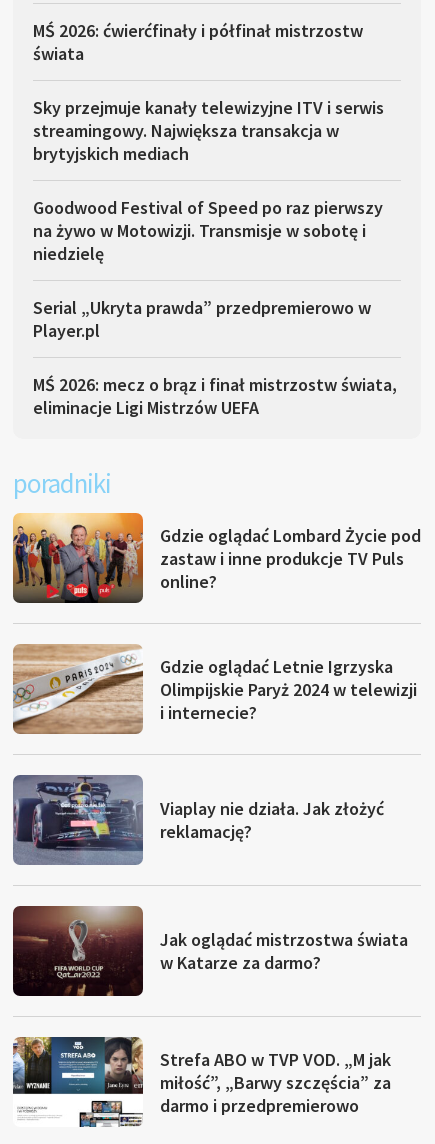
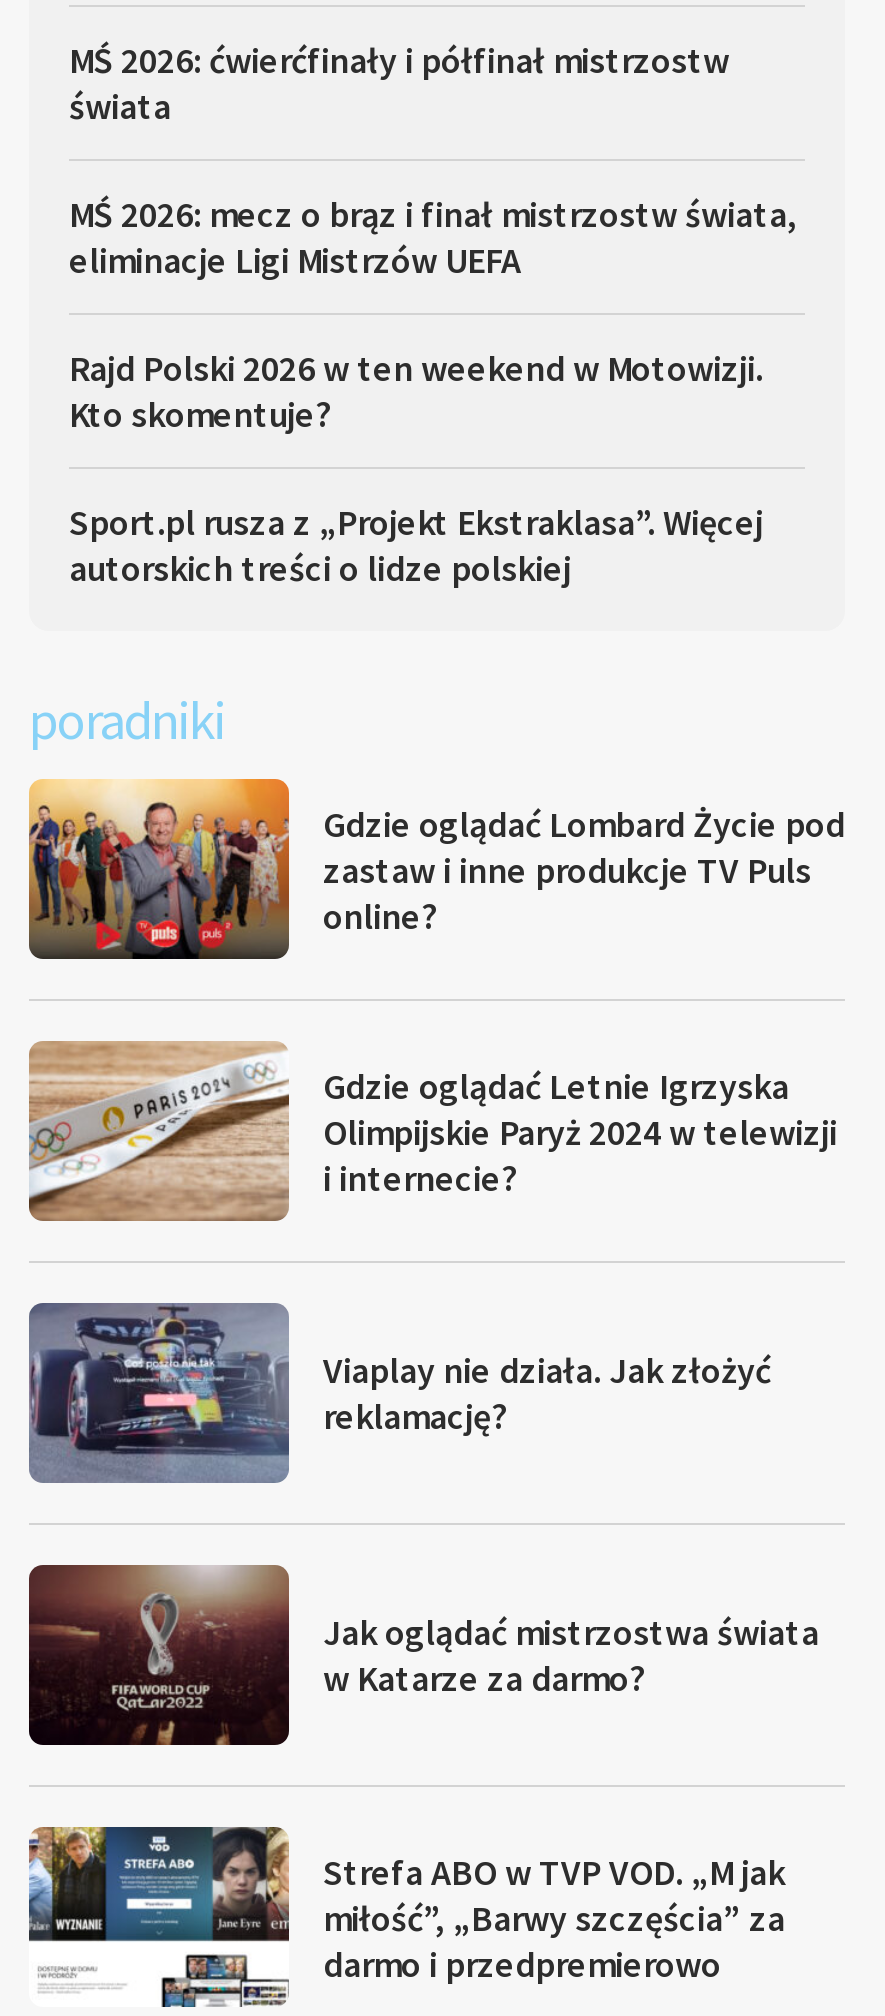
- Sky przejmuje kanały telewizyjne ITV i serwis
- streamingowy. Największa transakcja w
- brytyjskich mediach
- Goodwood Festival of Speed po raz pierwszy
- na żywo w Motowizji. Transmisje w sobotę i
- niedzielę
- Serial „Ukryta prawda” przedpremierowo w
- Player.pl

moved up: MŚ 2026: mecz o brąz i finał mistrzostw świata, | eliminacje Ligi Mistrzów UEFA

+ Rajd Polski 2026 w ten weekend w Motowizji.
+ Kto skomentuje?
+ Sport.pl rusza z „Projekt Ekstraklasa”. Więcej
+ autorskich treści o lidze polskiej
